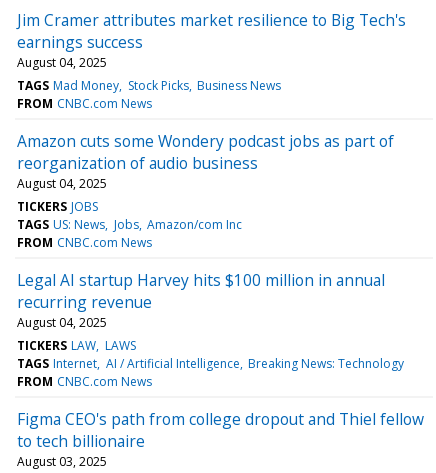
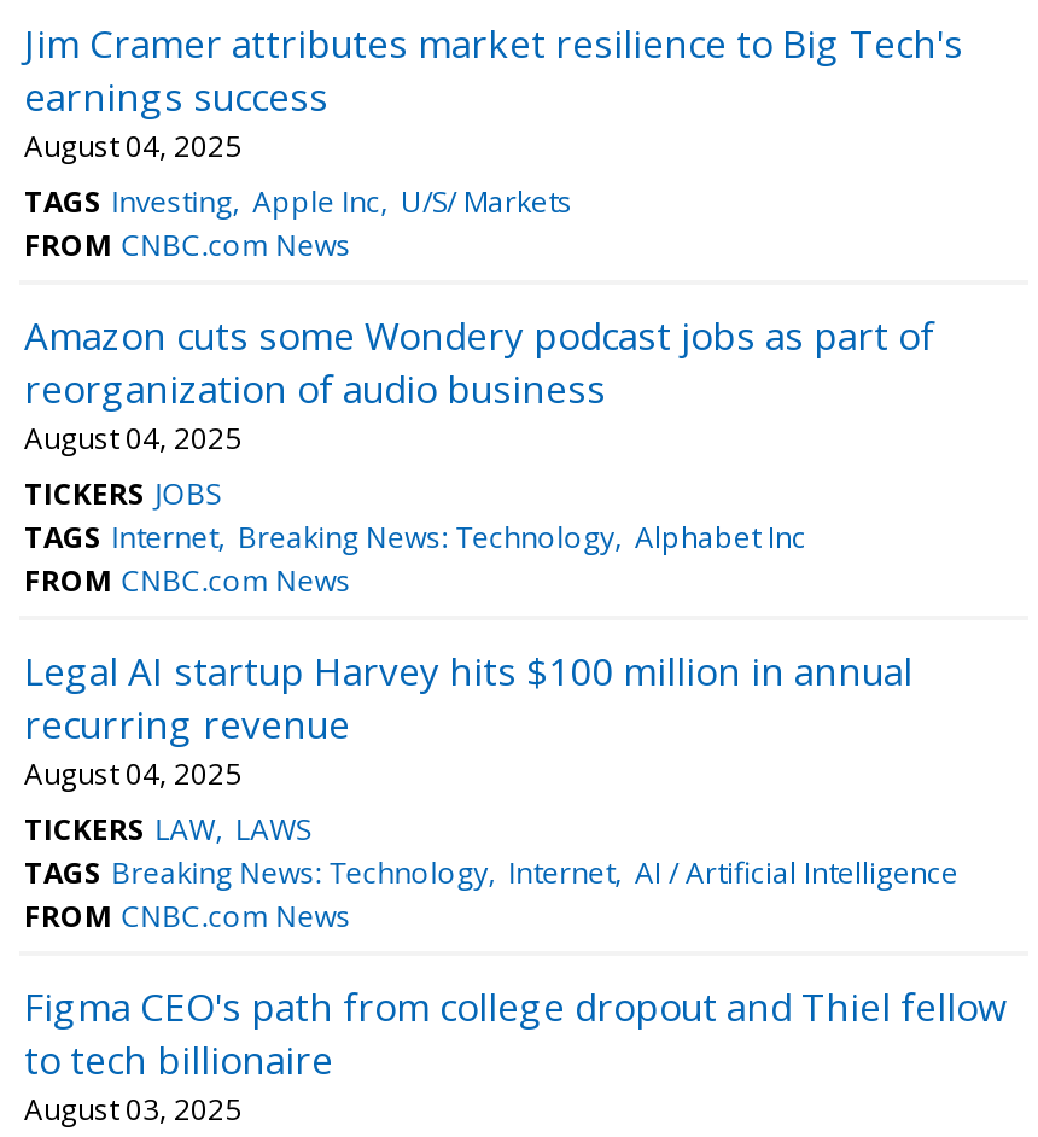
- TAGS Mad Money Stock Picks Business News
+ TAGS Investing Apple Inc U/S/ Markets

- TAGS US: News Jobs Amazon/com Inc
+ TAGS Internet Breaking News: Technology Alphabet Inc

- TAGS Internet AI / Artificial Intelligence Breaking News: Technology
+ TAGS Breaking News: Technology Internet AI / Artificial Intelligence
